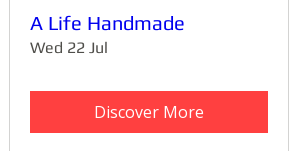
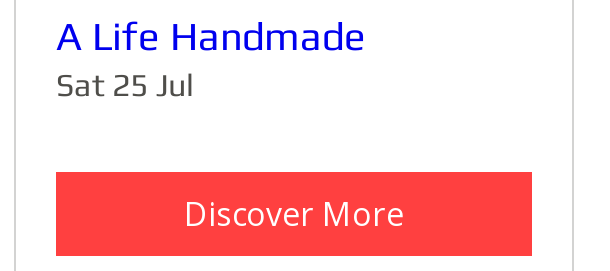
- Wed 22 Jul
+ Sat 25 Jul
